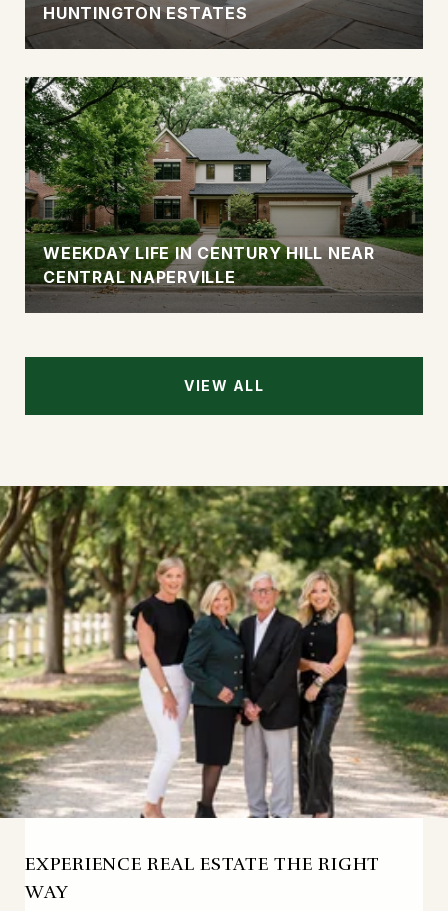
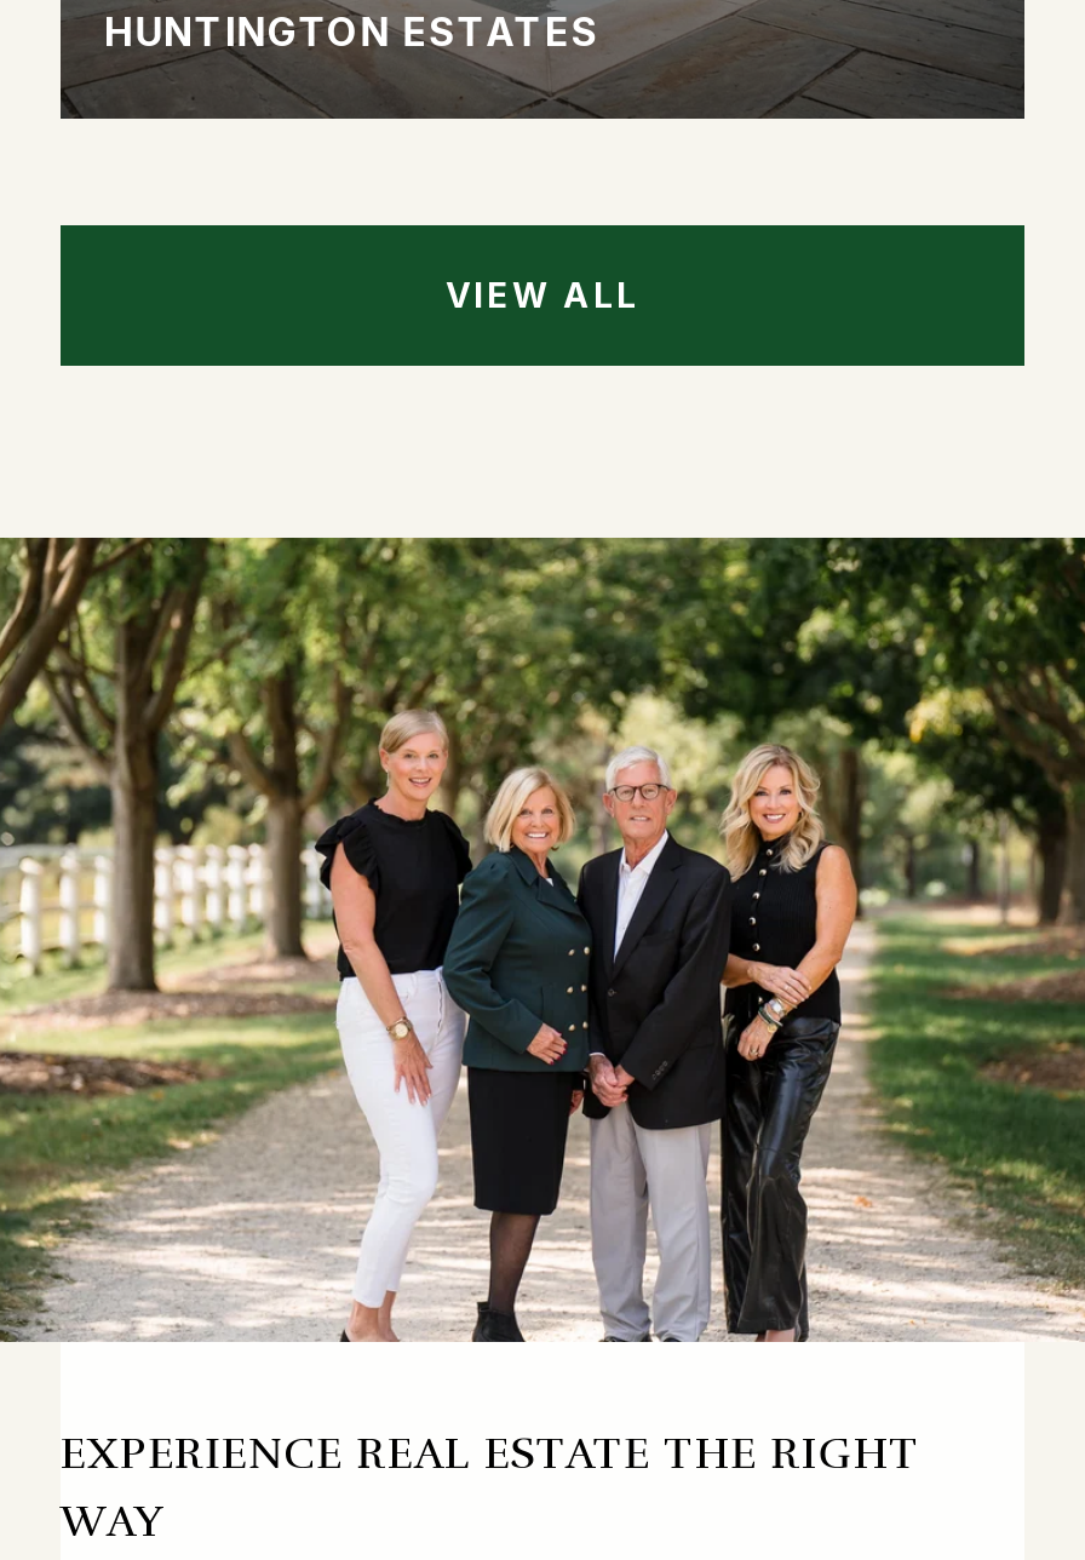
- [image]
- WEEKDAY LIFE IN CENTURY HILL NEAR
- CENTRAL NAPERVILLE
